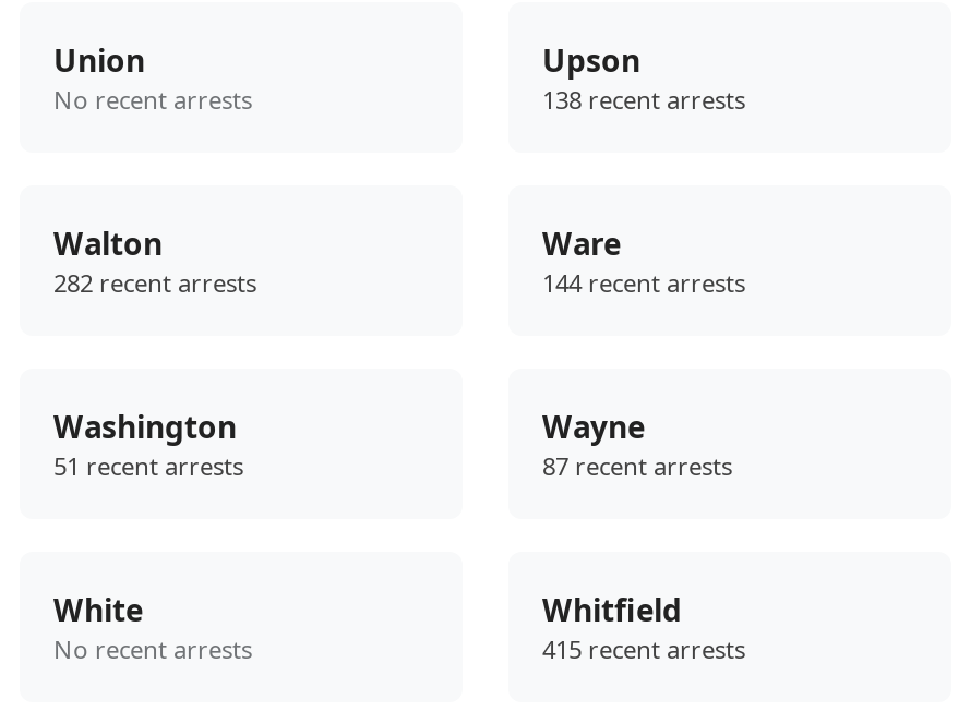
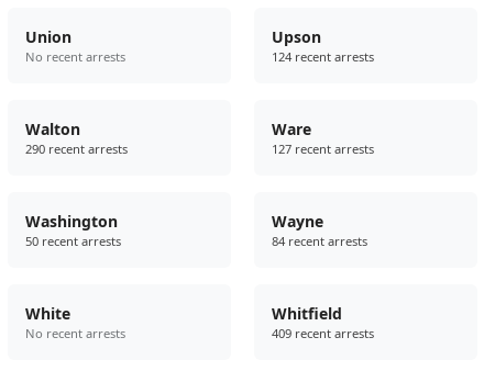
- 138 recent arrests
+ 124 recent arrests

- 282 recent arrests
+ 290 recent arrests

- 144 recent arrests
+ 127 recent arrests

- 51 recent arrests
+ 50 recent arrests

- 87 recent arrests
+ 84 recent arrests

- 415 recent arrests
+ 409 recent arrests
